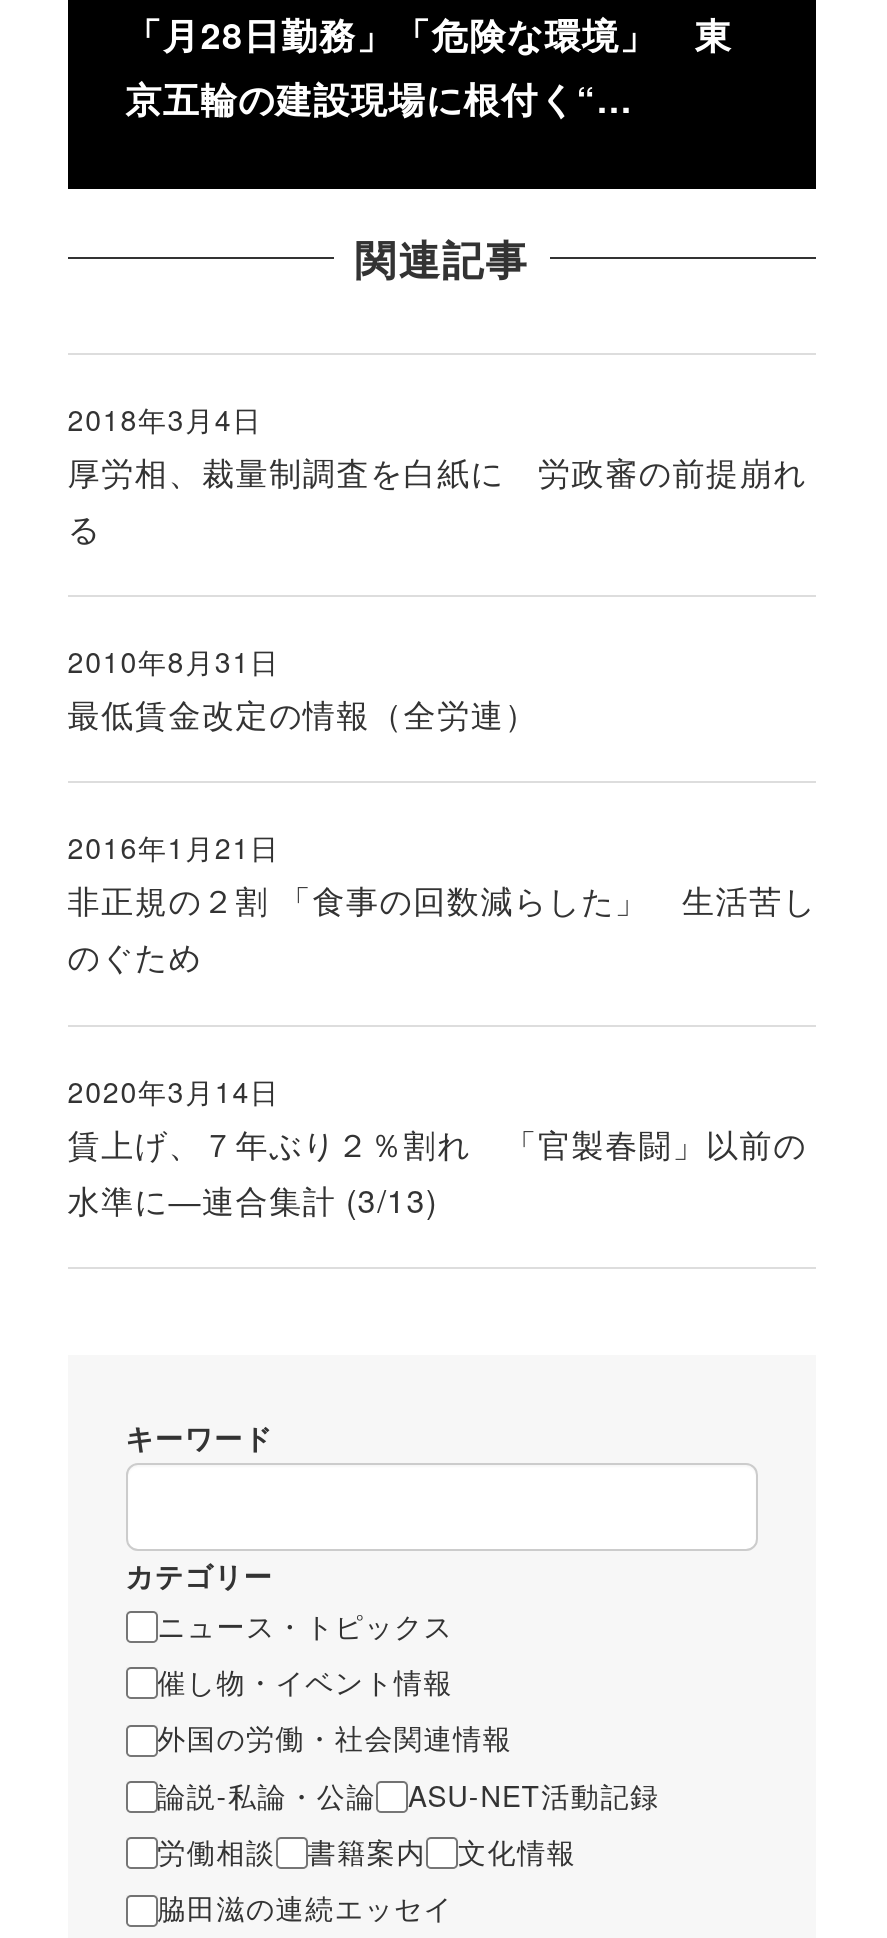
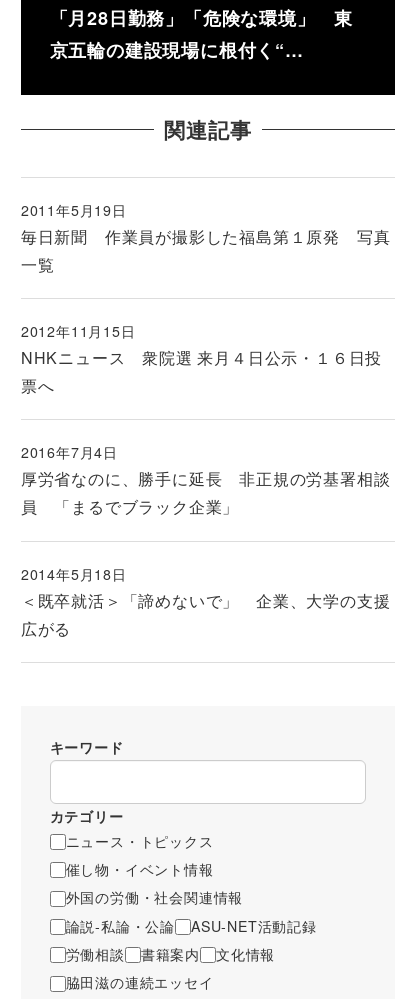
- 2018年3月4日
+ 2011年5月19日

- 厚労相、裁量制調査を白紙に 労政審の前提崩れ
- る
+ 毎日新聞 作業員が撮影した福島第１原発 写真
+ 一覧

- 2010年8月31日
+ 2012年11月15日

- 最低賃金改定の情報（全労連）
+ NHKニュース 衆院選 来月４日公示・１６日投
+ 票へ

- 2016年1月21日
+ 2016年7月4日

- 非正規の２割 「食事の回数減らした」 生活苦し
- のぐため
+ 厚労省なのに、勝手に延長 非正規の労基署相談
+ 員 「まるでブラック企業」

- 2020年3月14日
+ 2014年5月18日

- 賃上げ、７年ぶり２％割れ 「官製春闘」以前の
- 水準に―連合集計 (3/13)
+ ＜既卒就活＞「諦めないで」 企業、大学の支援
+ 広がる
